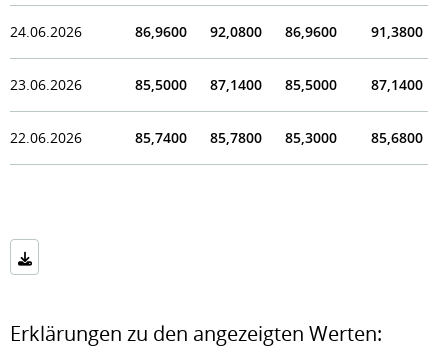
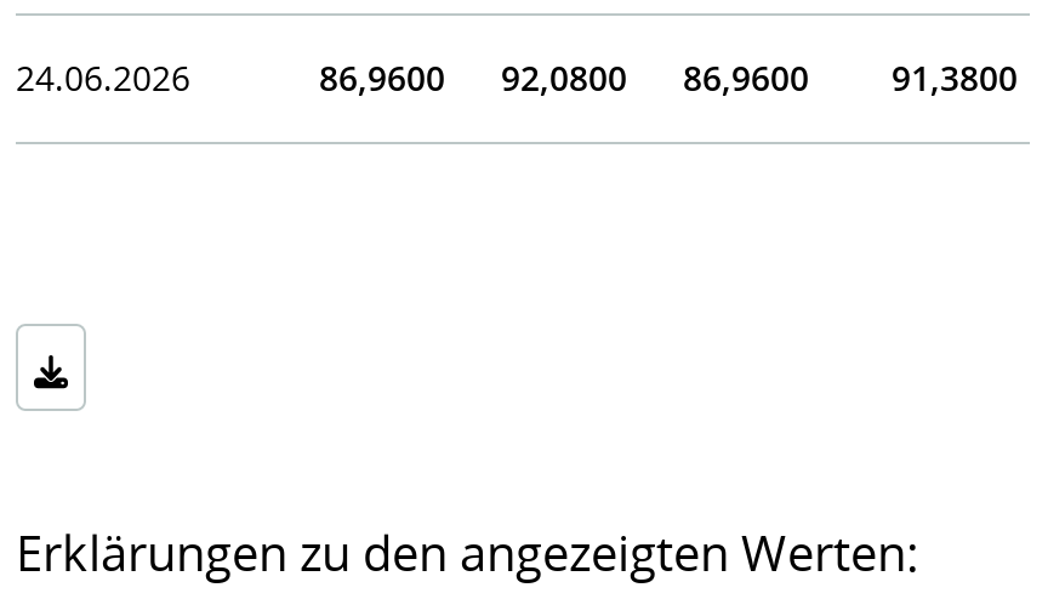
- 23.06.2026
- 85,5000
- 87,1400
- 85,5000
- 87,1400
- 22.06.2026
- 85,7400
- 85,7800
- 85,3000
- 85,6800
